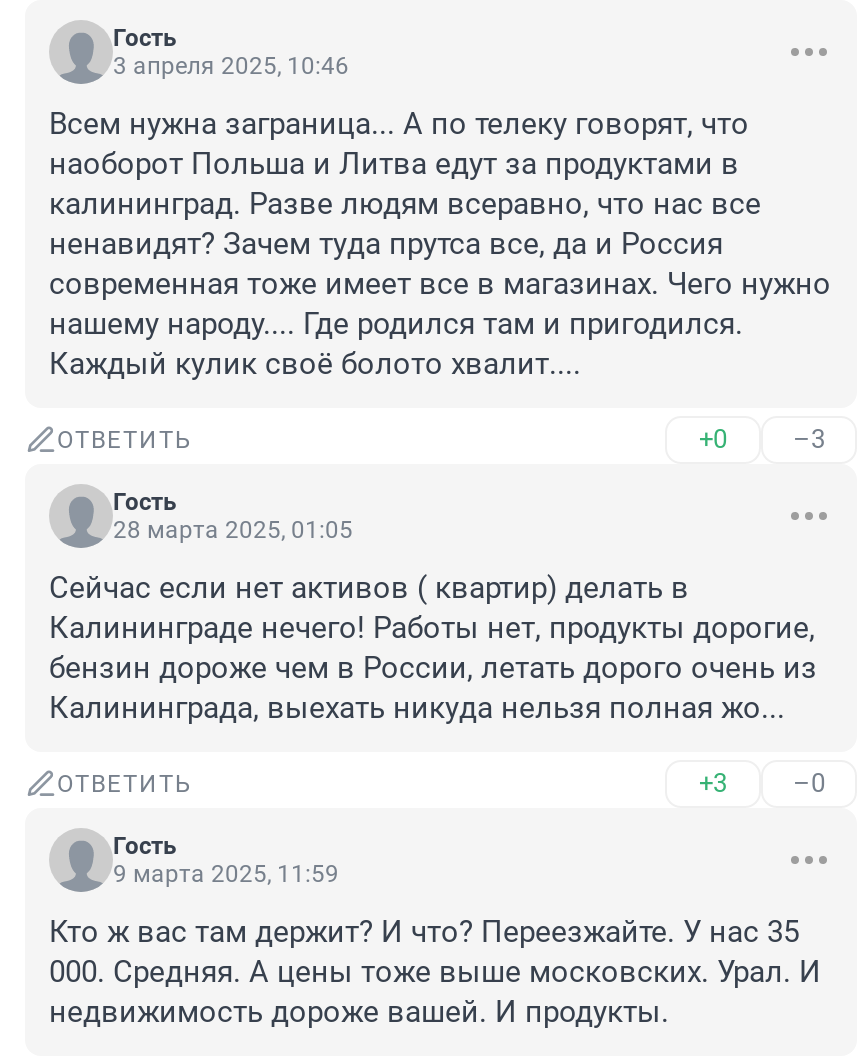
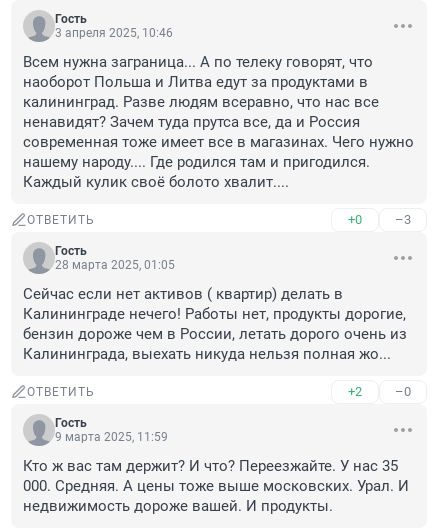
- +3
+ +2
